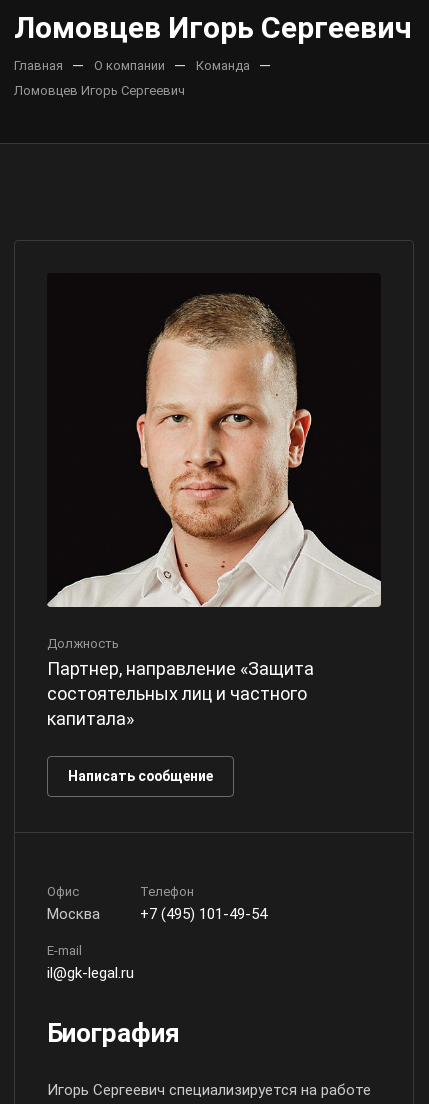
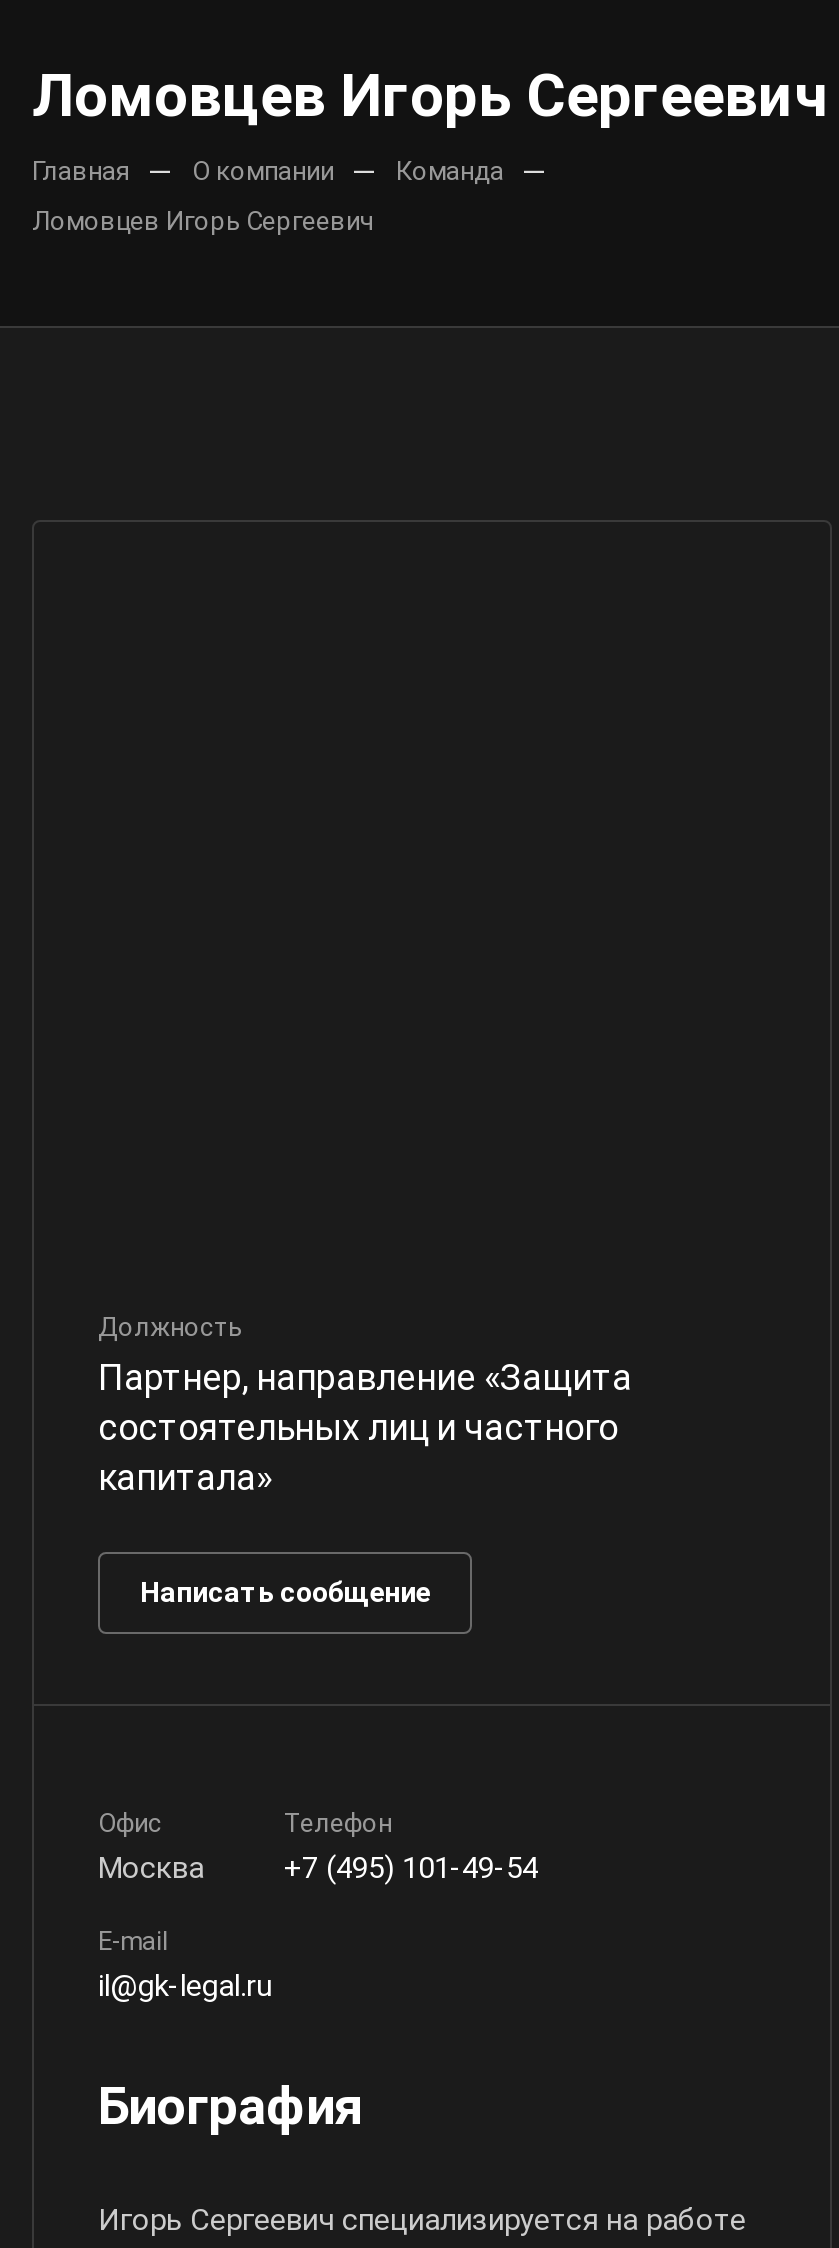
- [image]
